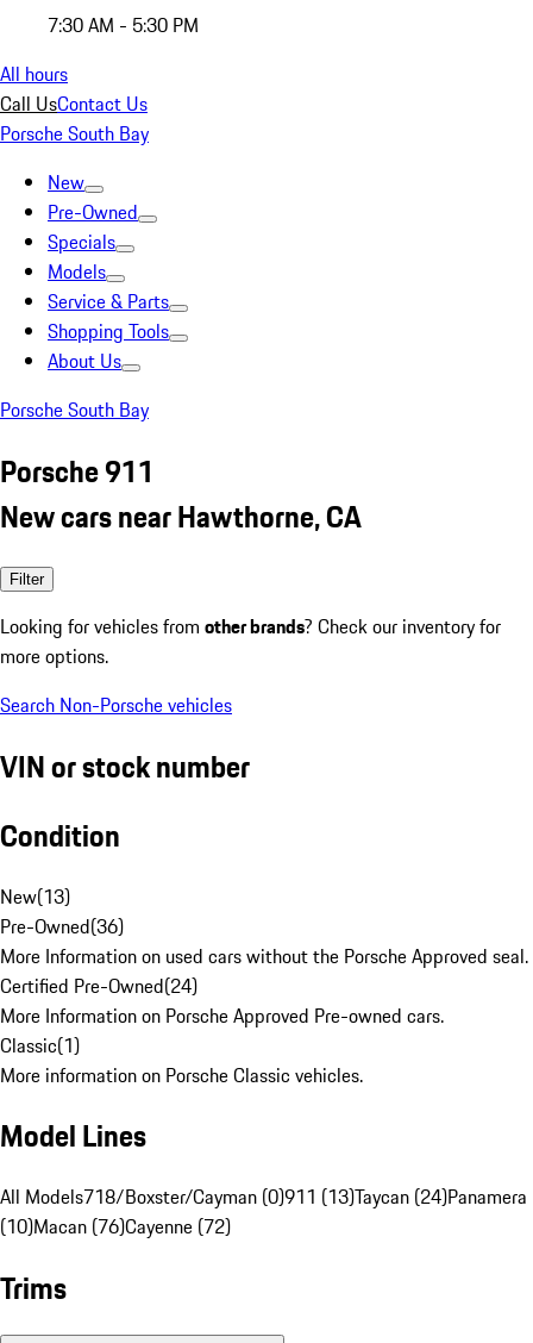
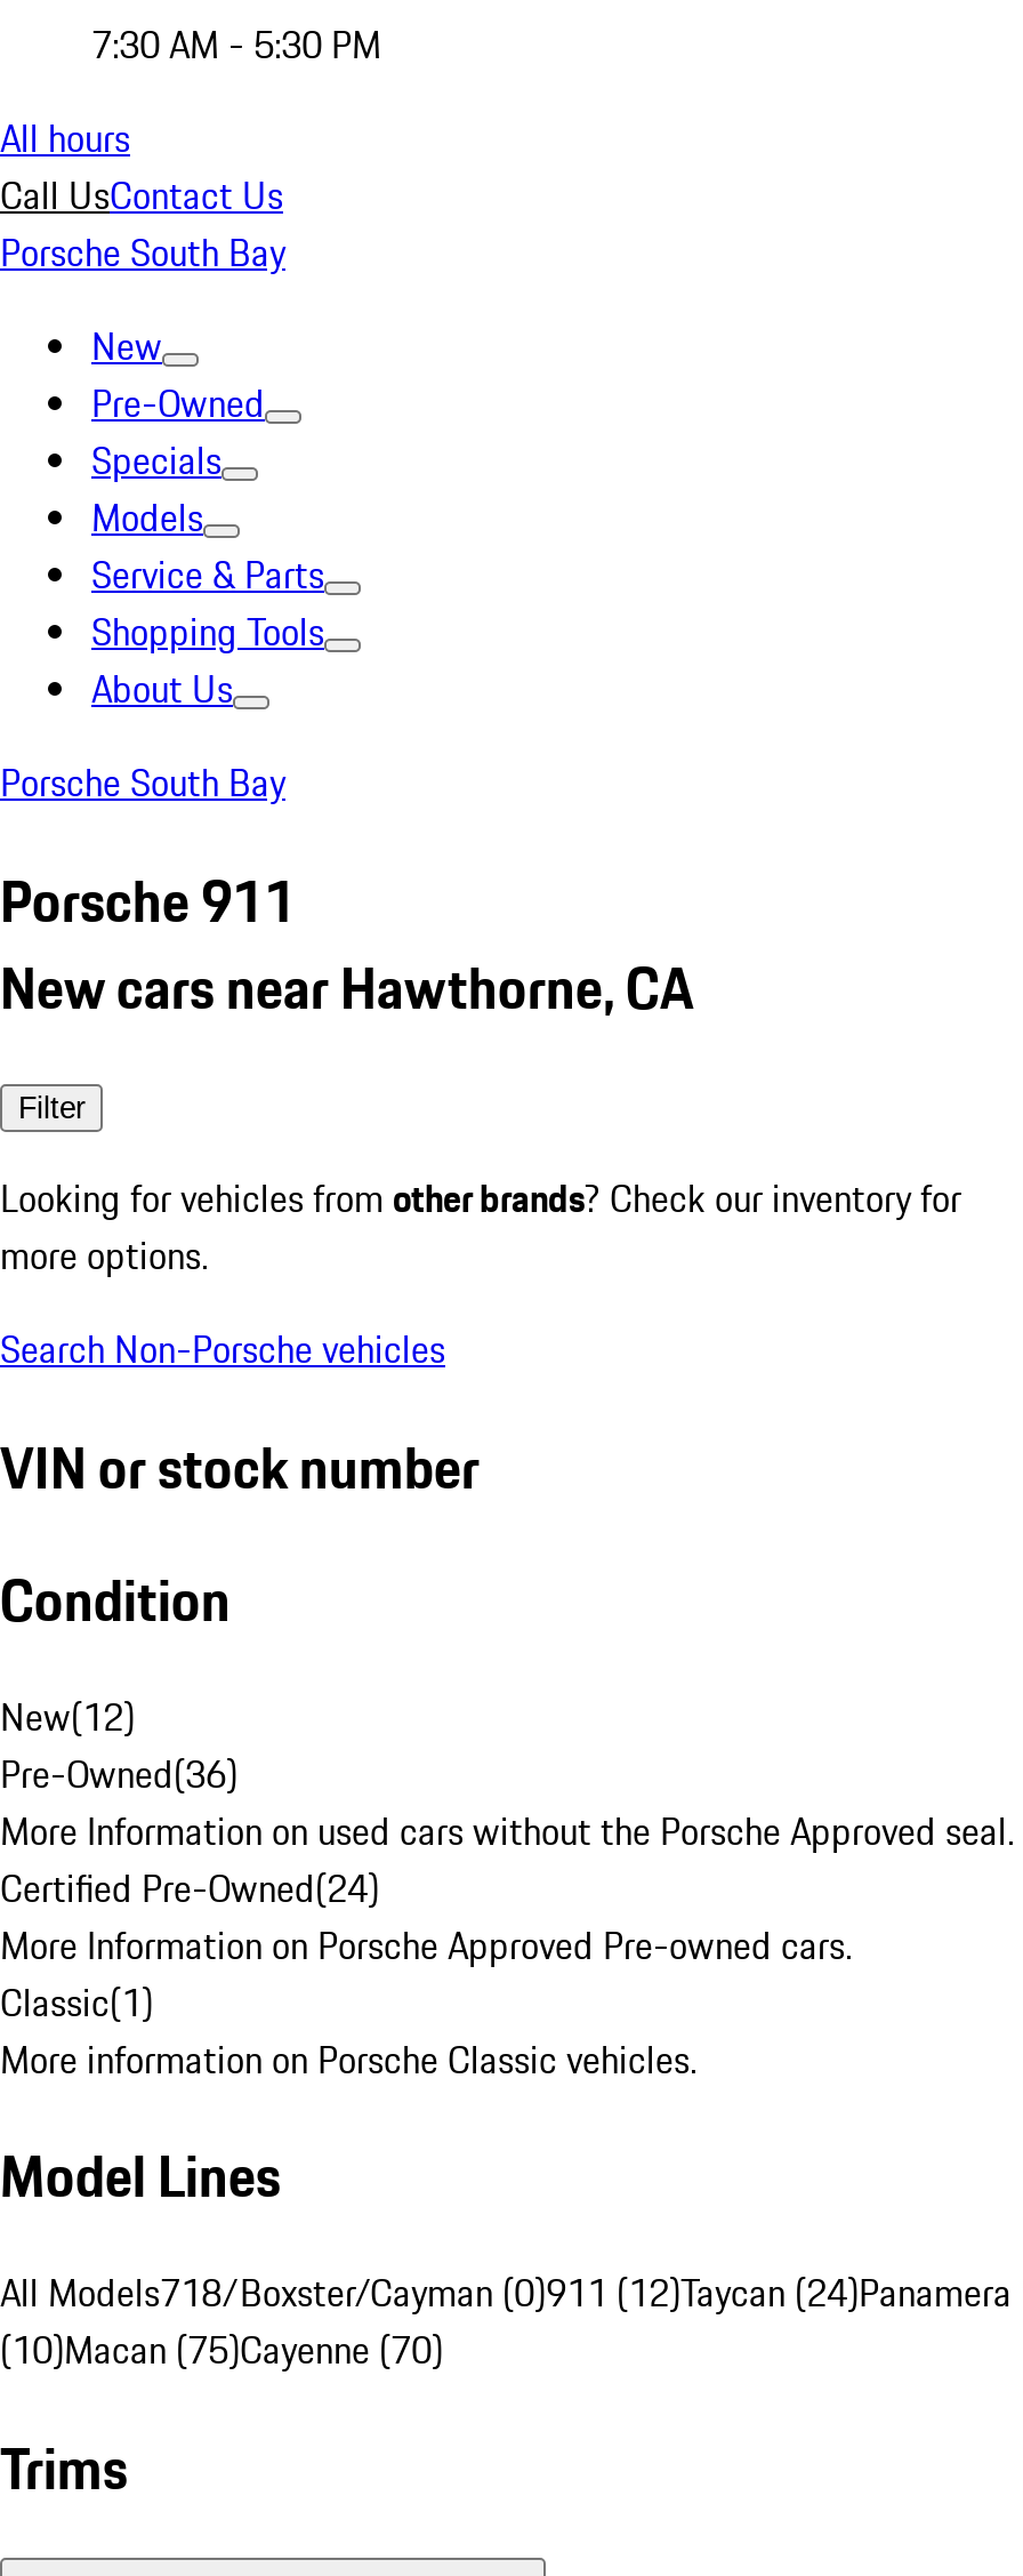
- New(13)
+ New(12)

- All Models718/Boxster/Cayman (0)911 (13)Taycan (24)Panamera
+ All Models718/Boxster/Cayman (0)911 (12)Taycan (24)Panamera

- (10)Macan (76)Cayenne (72)
+ (10)Macan (75)Cayenne (70)
